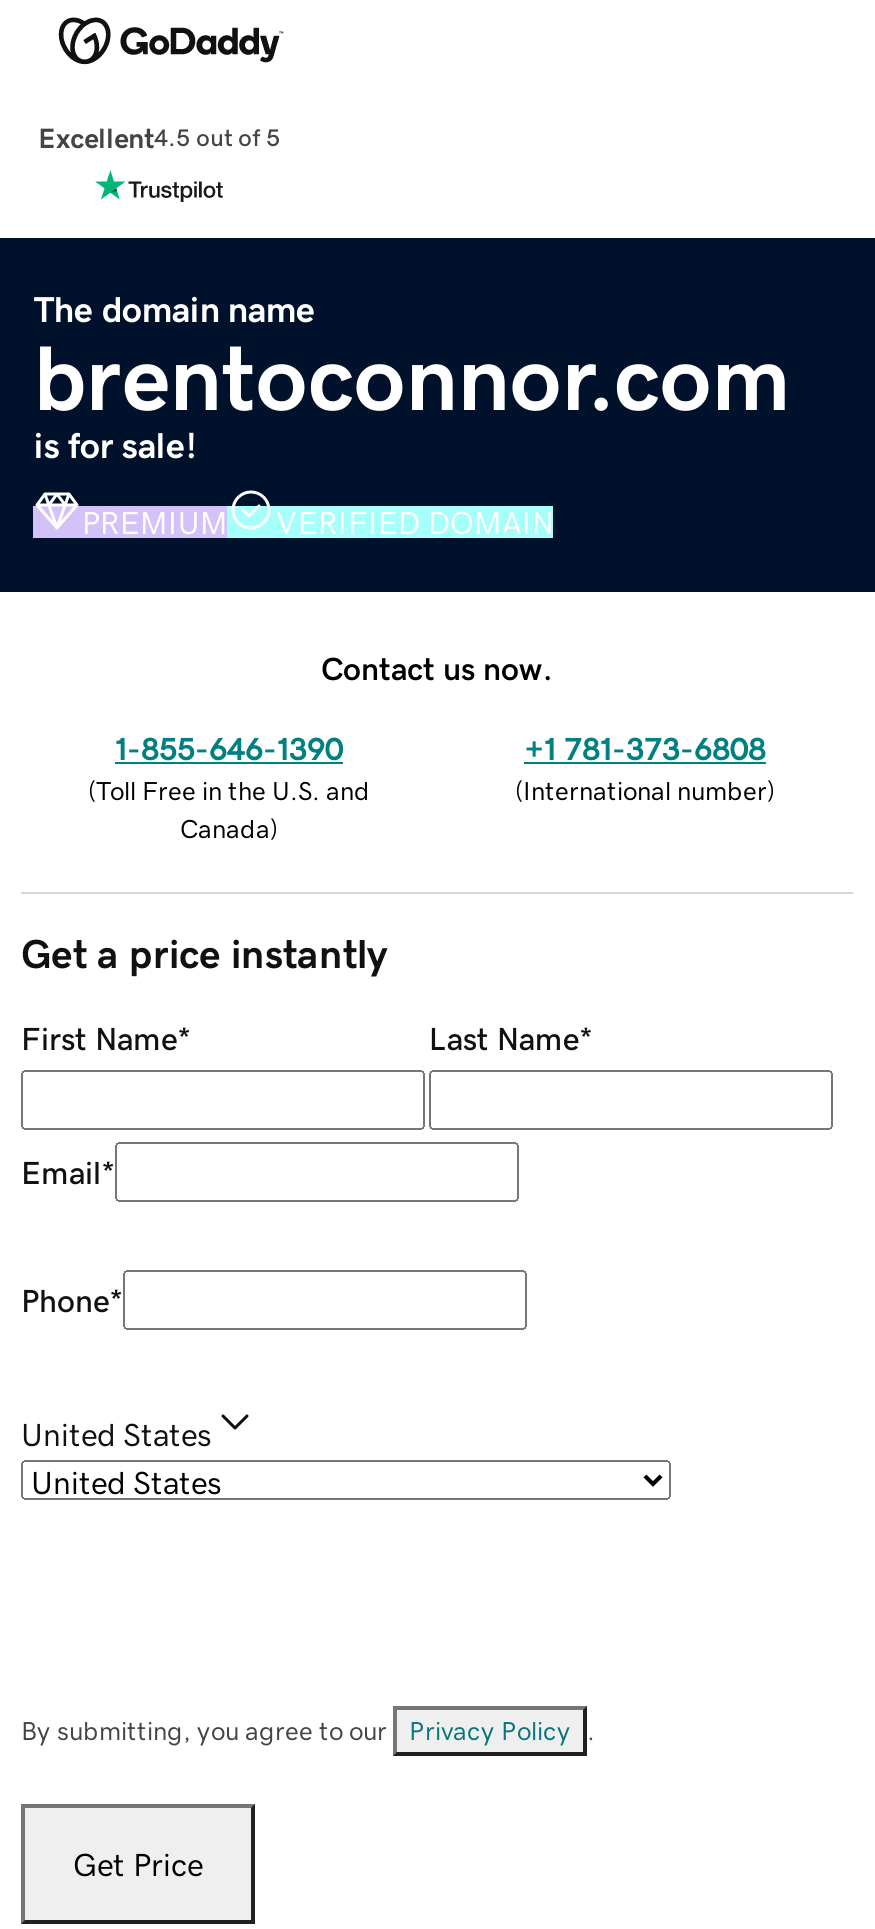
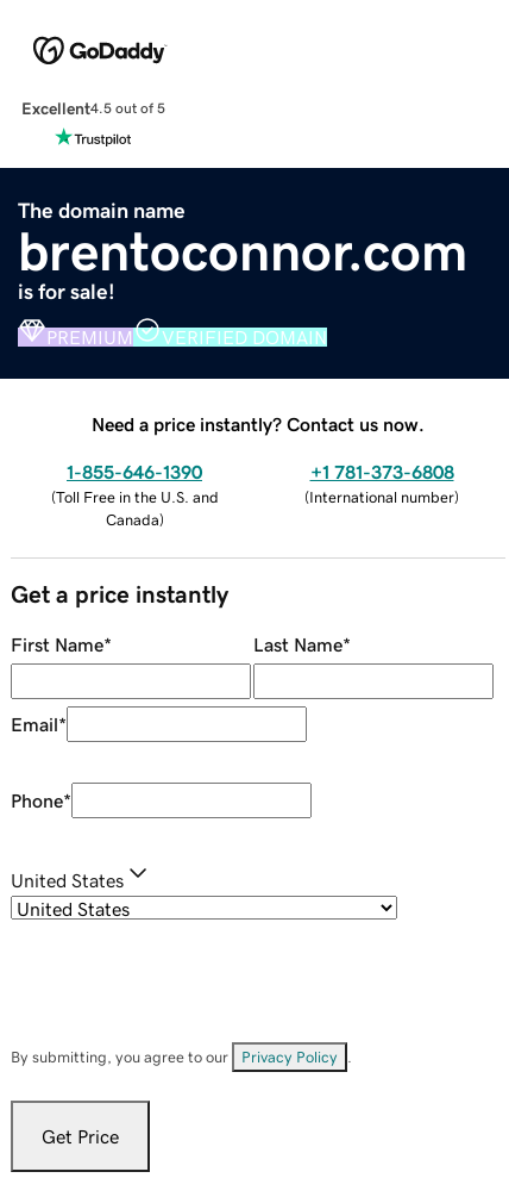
- Contact us now.
+ Need a price instantly? Contact us now.
